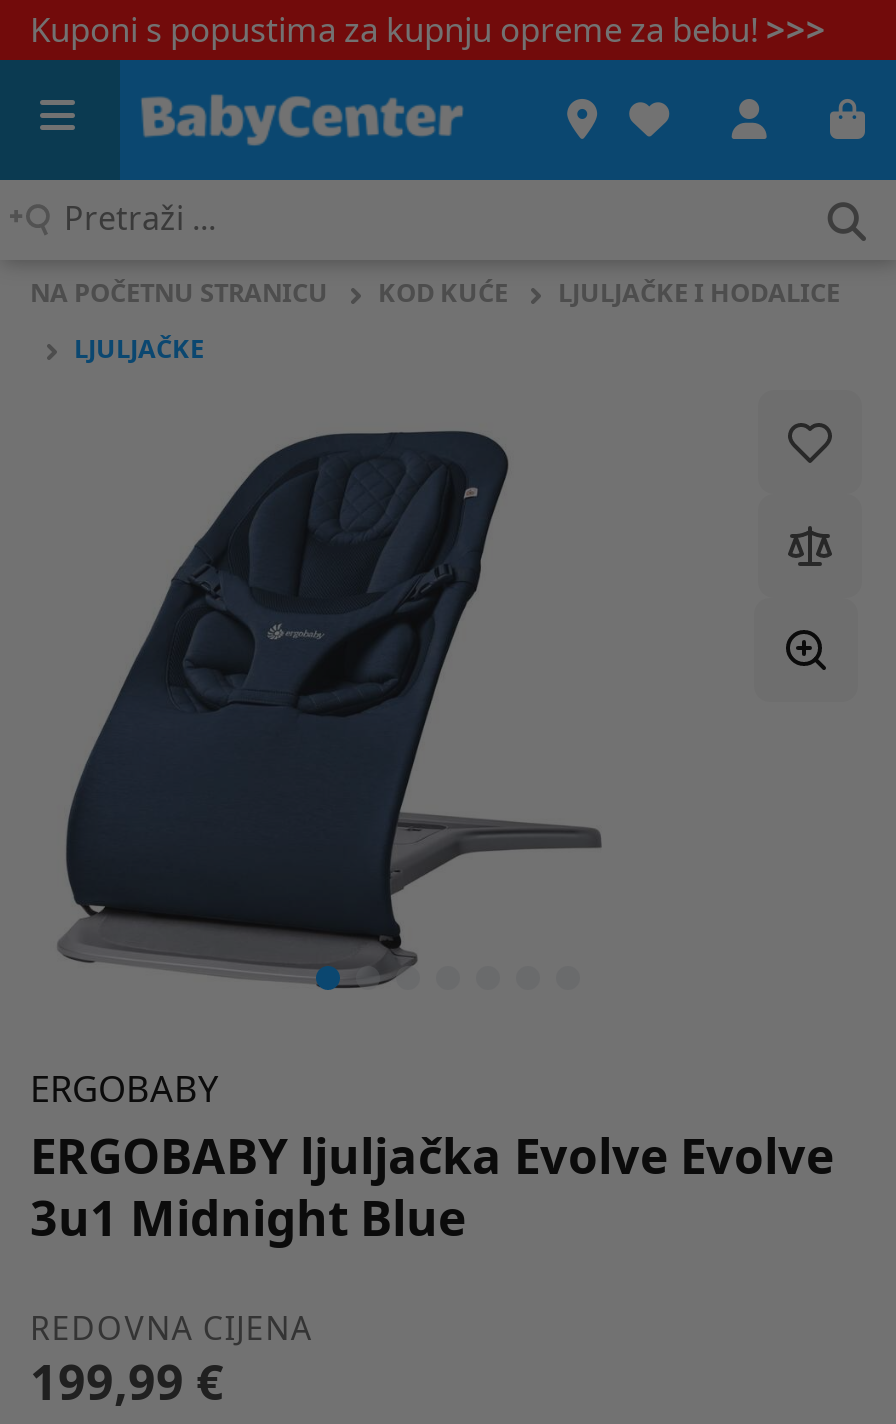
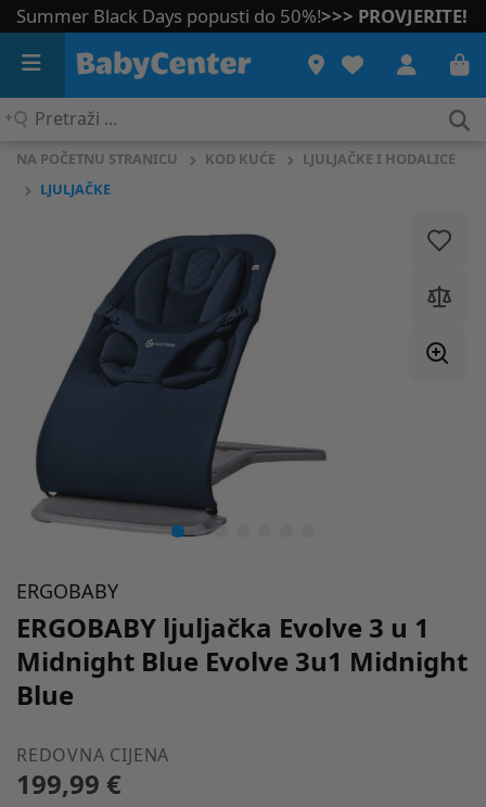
- Kuponi s popustima za kupnju opreme za bebu! >>>
+ Summer Black Days popusti do 50%! >>> PROVJERITE!

- ERGOBABY ljuljačka Evolve Evolve
- 3u1 Midnight Blue
+ ERGOBABY ljuljačka Evolve 3 u 1
+ Midnight Blue Evolve 3u1 Midnight
+ Blue
